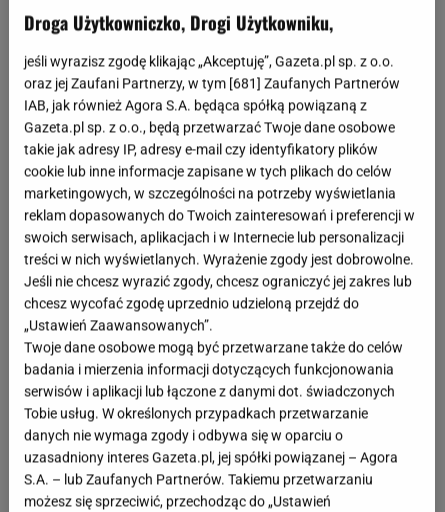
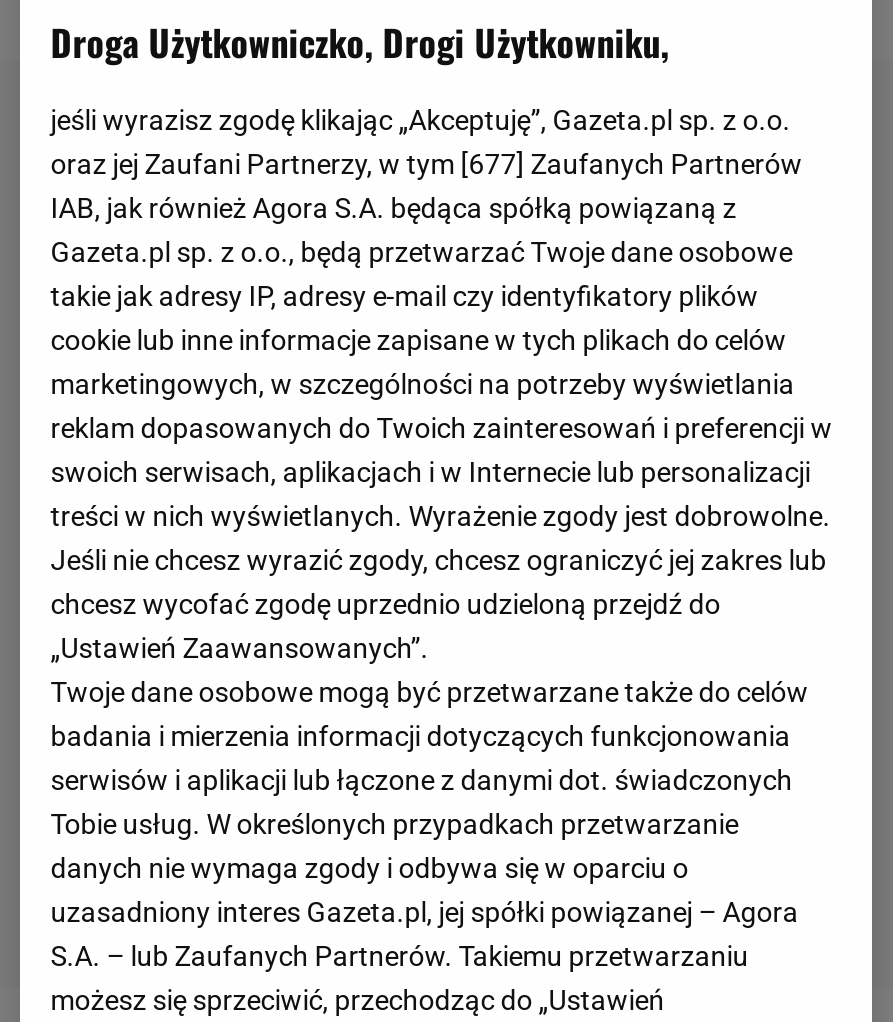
- oraz jej Zaufani Partnerzy, w tym [681] Zaufanych Partnerów
+ oraz jej Zaufani Partnerzy, w tym [677] Zaufanych Partnerów
